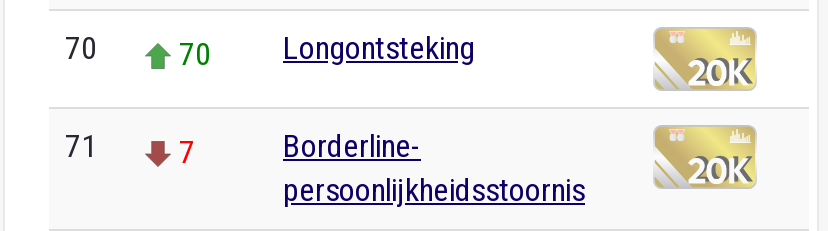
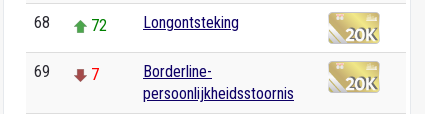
- 70
+ 68

- 70
+ 72

- 71 7
+ 69 7
